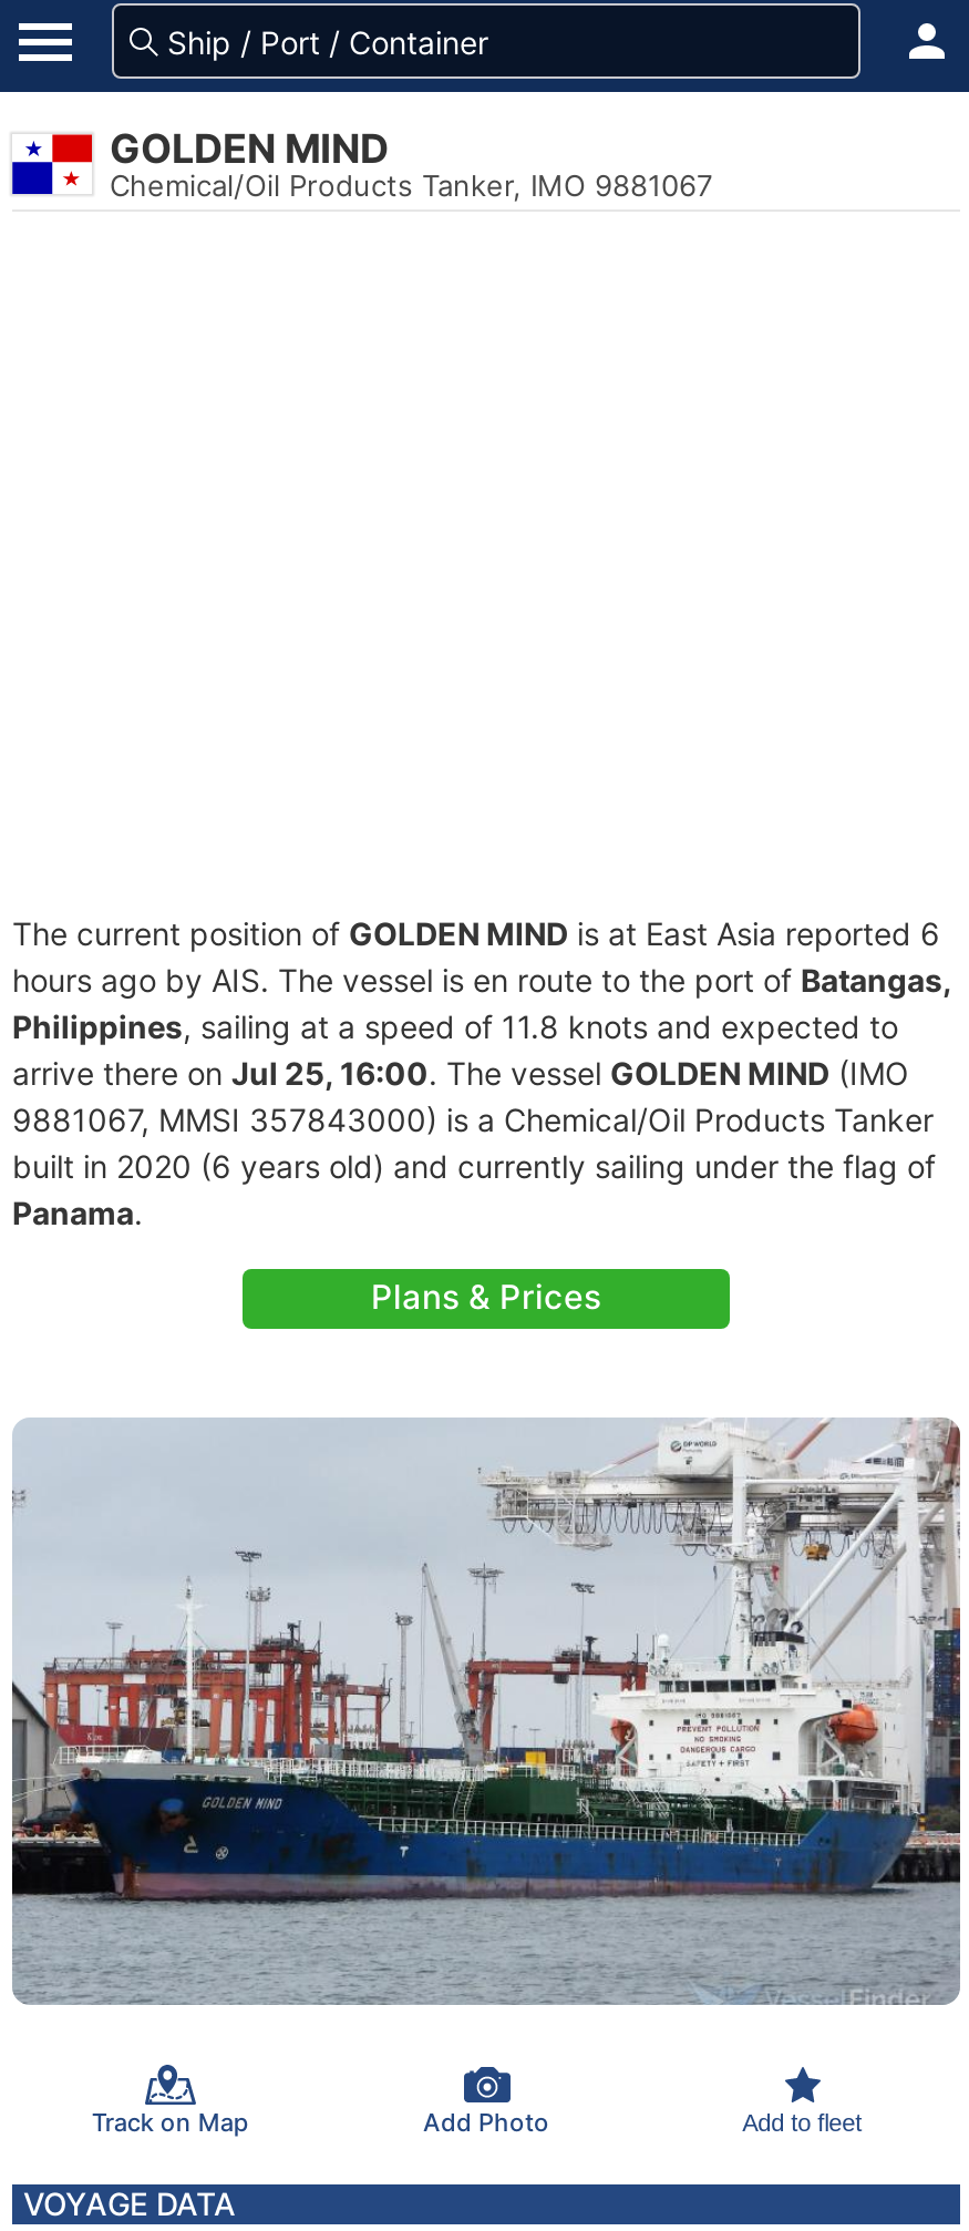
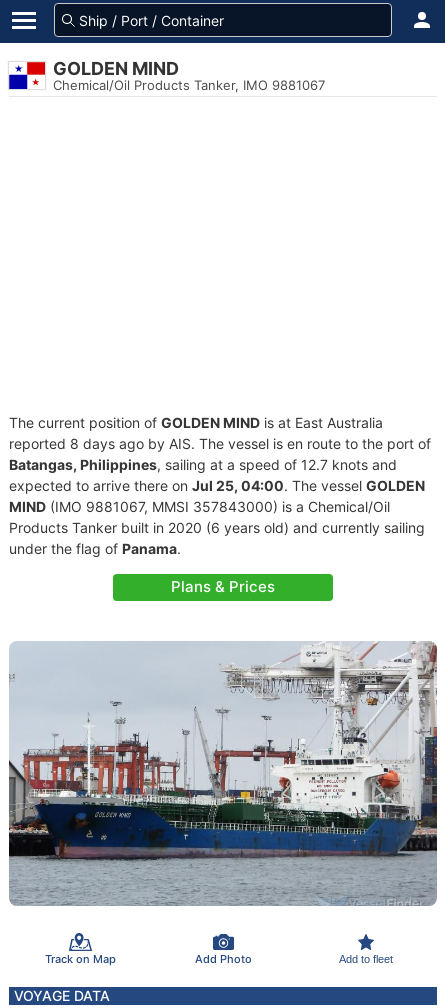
- The current position of GOLDEN MIND is at East Asia reported 6
- hours ago by AIS. The vessel is en route to the port of Batangas,
- Philippines, sailing at a speed of 11.8 knots and expected to
- arrive there on Jul 25, 16:00. The vessel GOLDEN MIND (IMO
- 9881067, MMSI 357843000) is a Chemical/Oil Products Tanker
- built in 2020 (6 years old) and currently sailing under the flag of
- Panama.
+ The current position of GOLDEN MIND is at East Australia
+ reported 8 days ago by AIS. The vessel is en route to the port of
+ Batangas, Philippines, sailing at a speed of 12.7 knots and
+ expected to arrive there on Jul 25, 04:00. The vessel GOLDEN
+ MIND (IMO 9881067, MMSI 357843000) is a Chemical/Oil
+ Products Tanker built in 2020 (6 years old) and currently sailing
+ under the flag of Panama.
